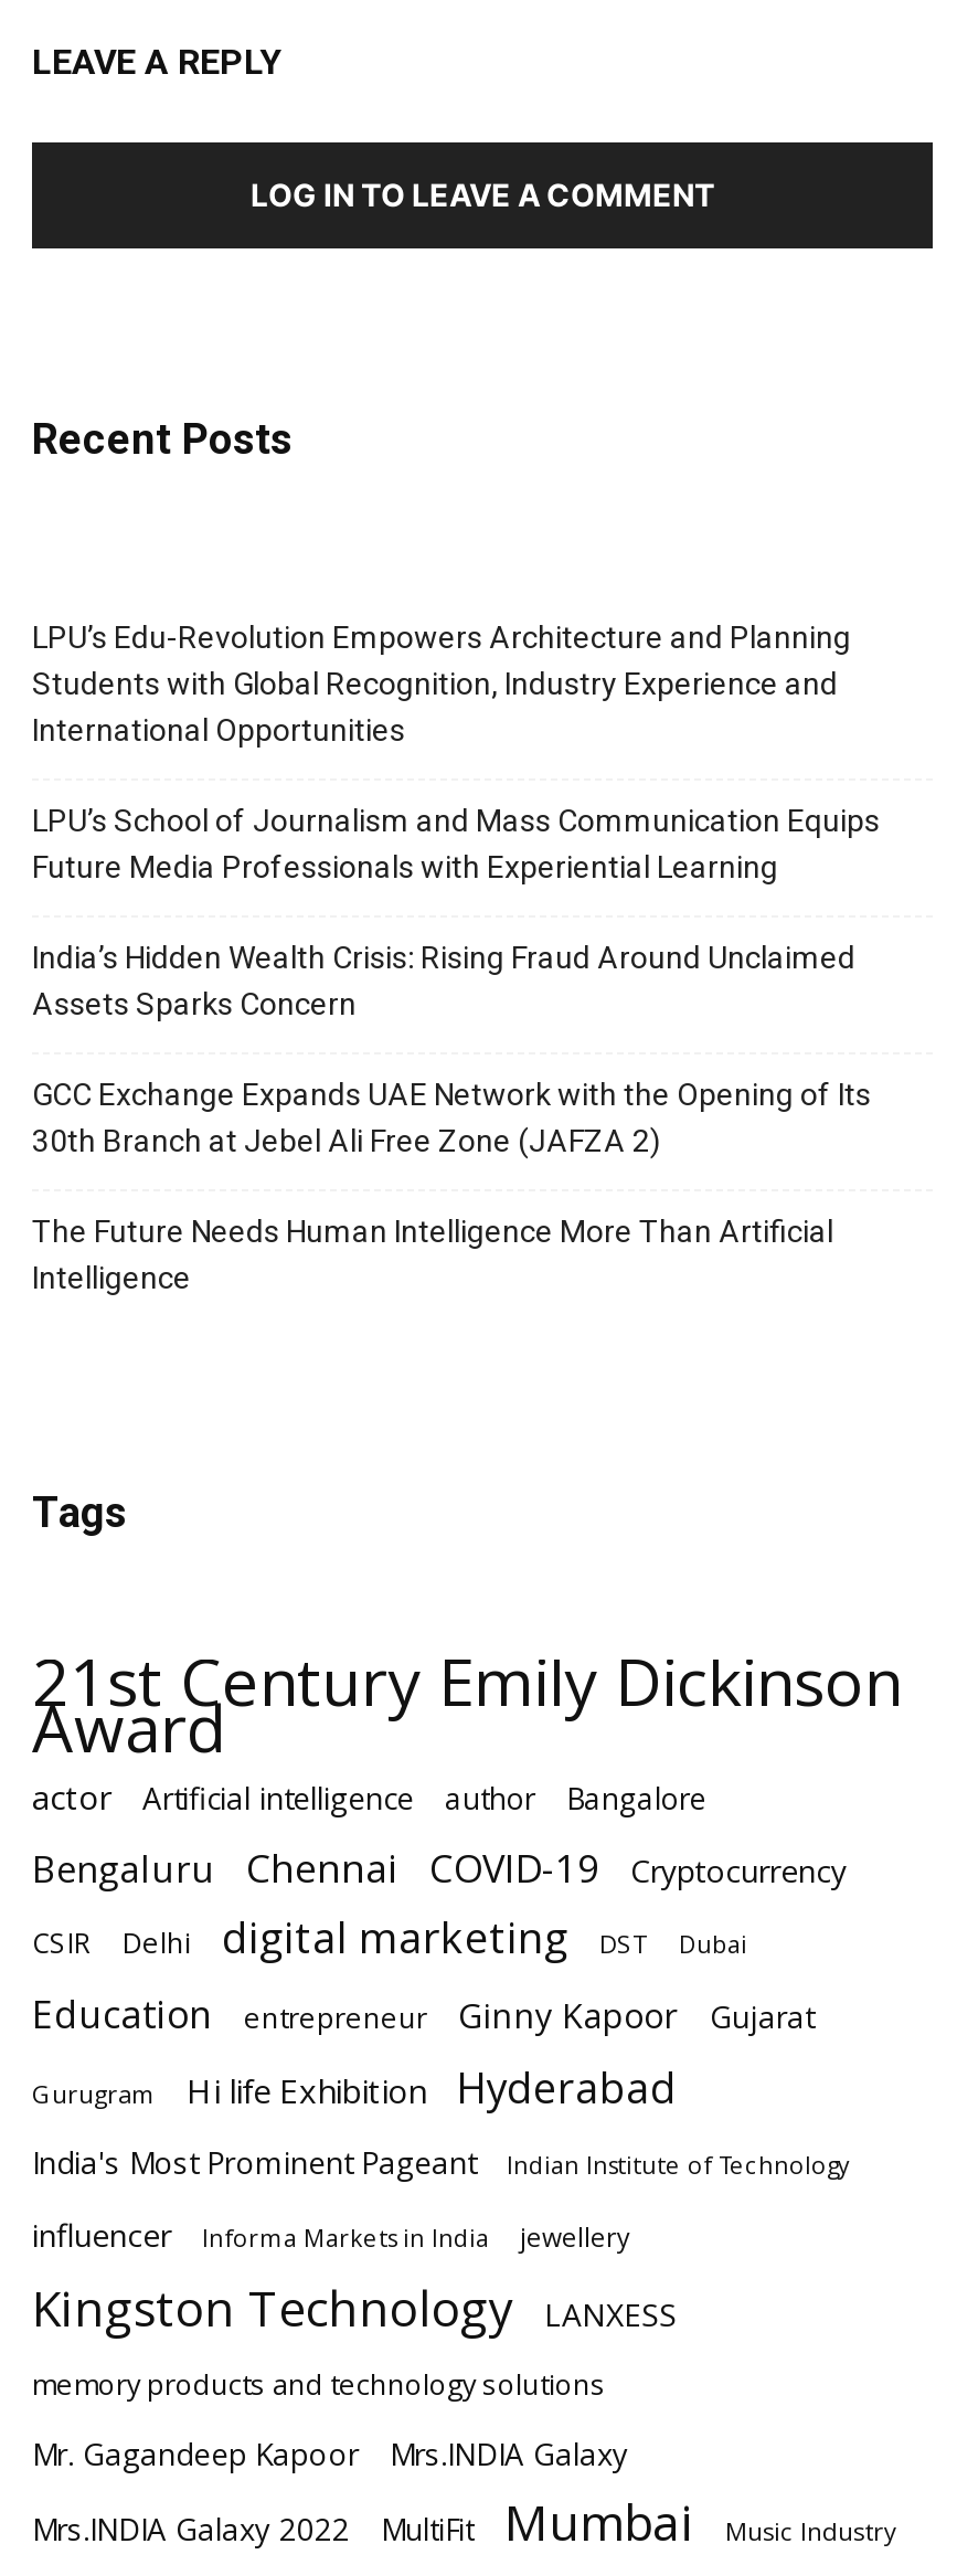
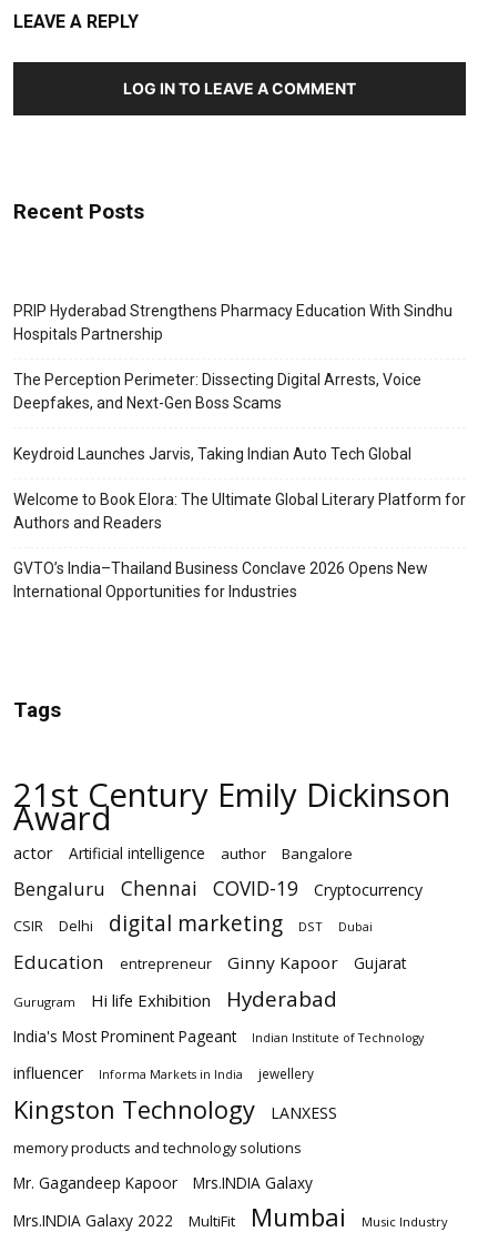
- LPU’s Edu-Revolution Empowers Architecture and Planning
- Students with Global Recognition, Industry Experience and
- International Opportunities
+ PRIP Hyderabad Strengthens Pharmacy Education With Sindhu
+ Hospitals Partnership

- LPU’s School of Journalism and Mass Communication Equips
- Future Media Professionals with Experiential Learning
+ The Perception Perimeter: Dissecting Digital Arrests, Voice
+ Deepfakes, and Next-Gen Boss Scams

- India’s Hidden Wealth Crisis: Rising Fraud Around Unclaimed
- Assets Sparks Concern
+ Keydroid Launches Jarvis, Taking Indian Auto Tech Global

- GCC Exchange Expands UAE Network with the Opening of Its
- 30th Branch at Jebel Ali Free Zone (JAFZA 2)
+ Welcome to Book Elora: The Ultimate Global Literary Platform for
+ Authors and Readers

- The Future Needs Human Intelligence More Than Artificial
- Intelligence
+ GVTO’s India–Thailand Business Conclave 2026 Opens New
+ International Opportunities for Industries
